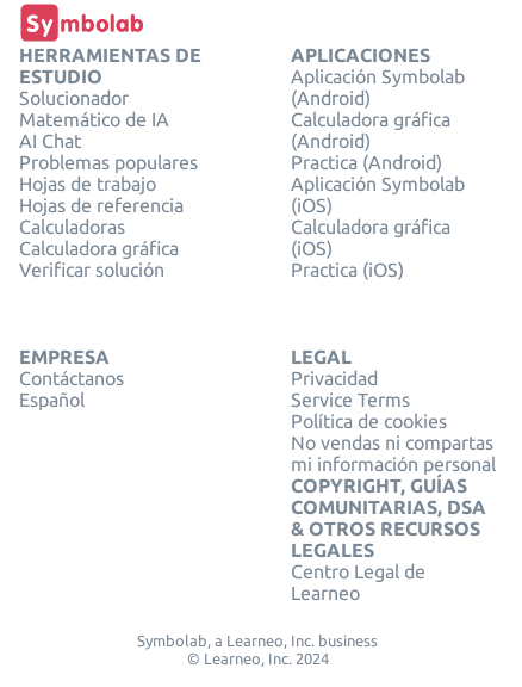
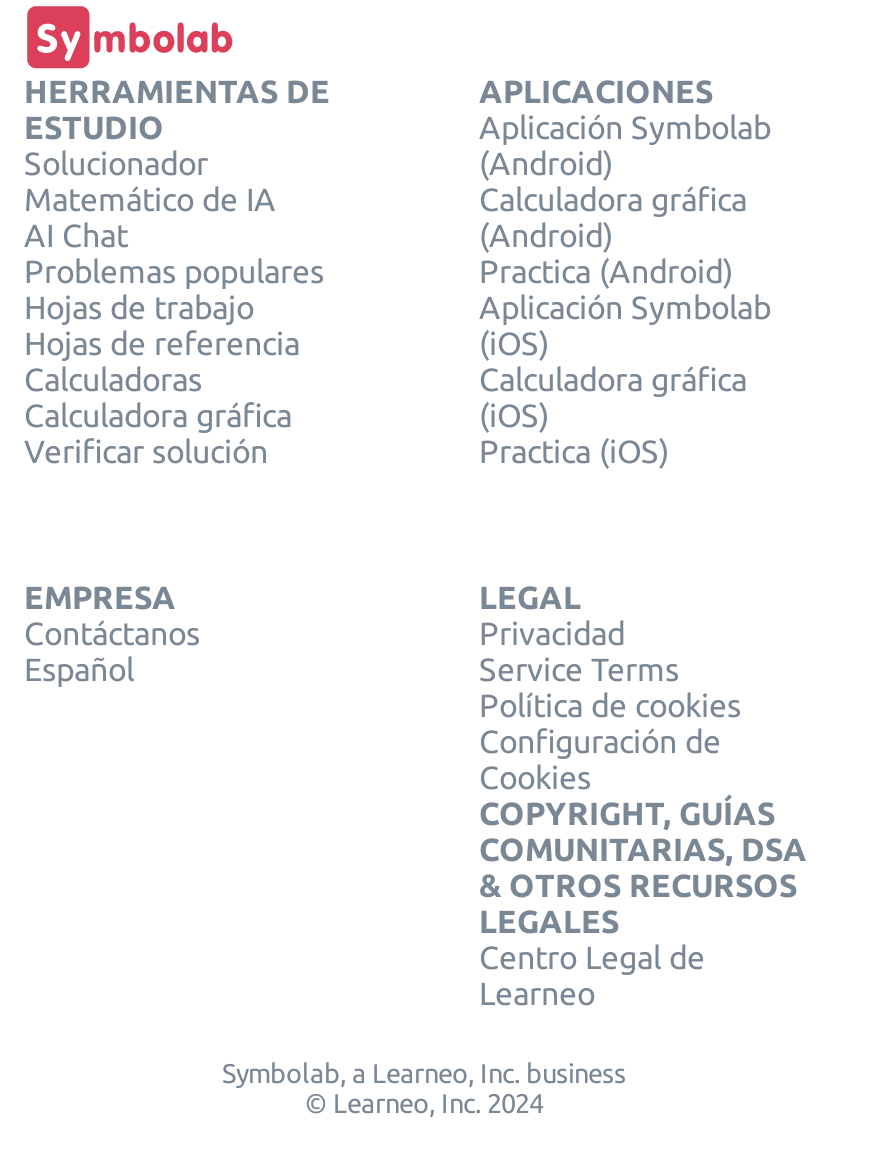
- No vendas ni compartas
- mi información personal
+ Configuración de
+ Cookies
